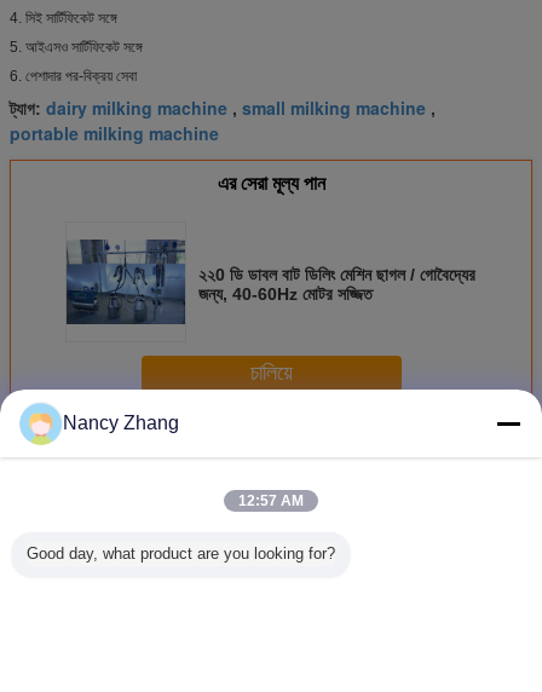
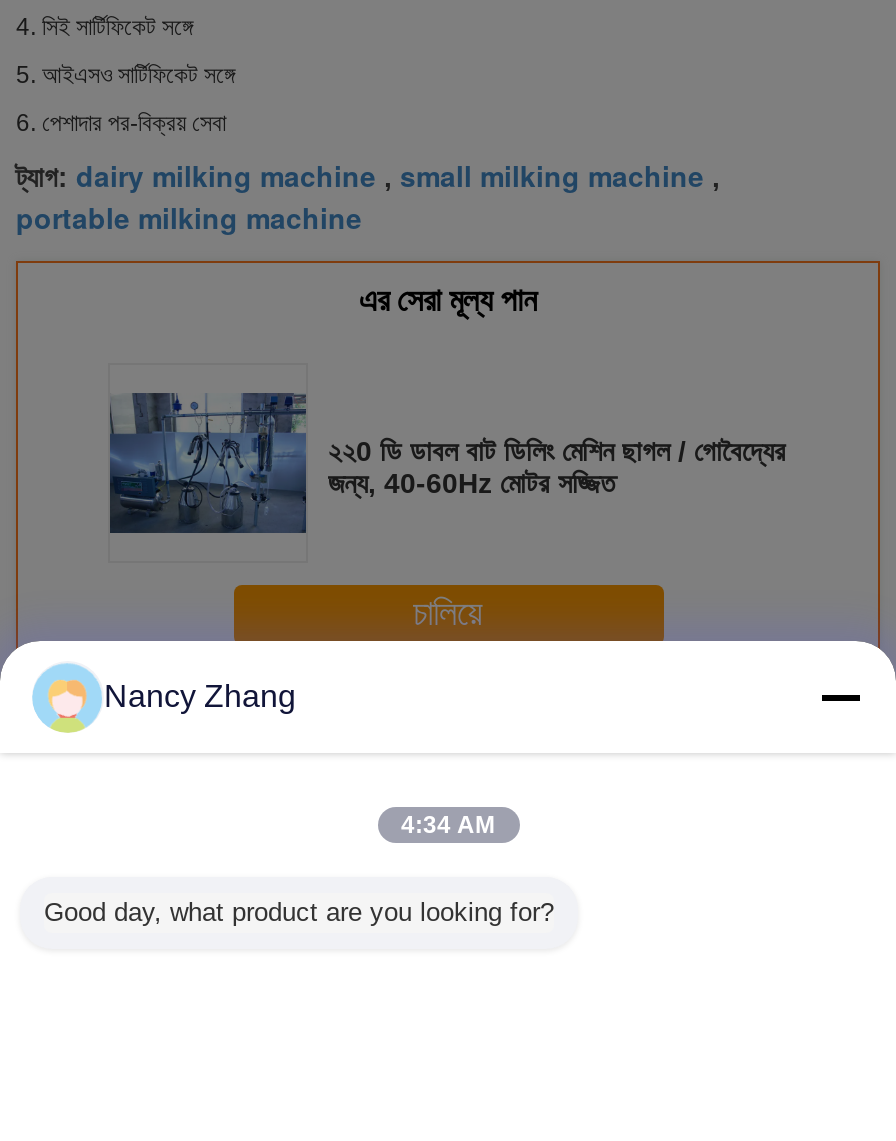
- 12:57 AM
+ 4:34 AM
